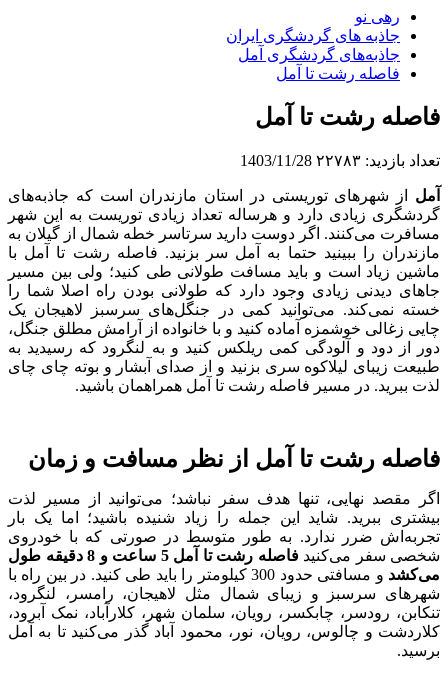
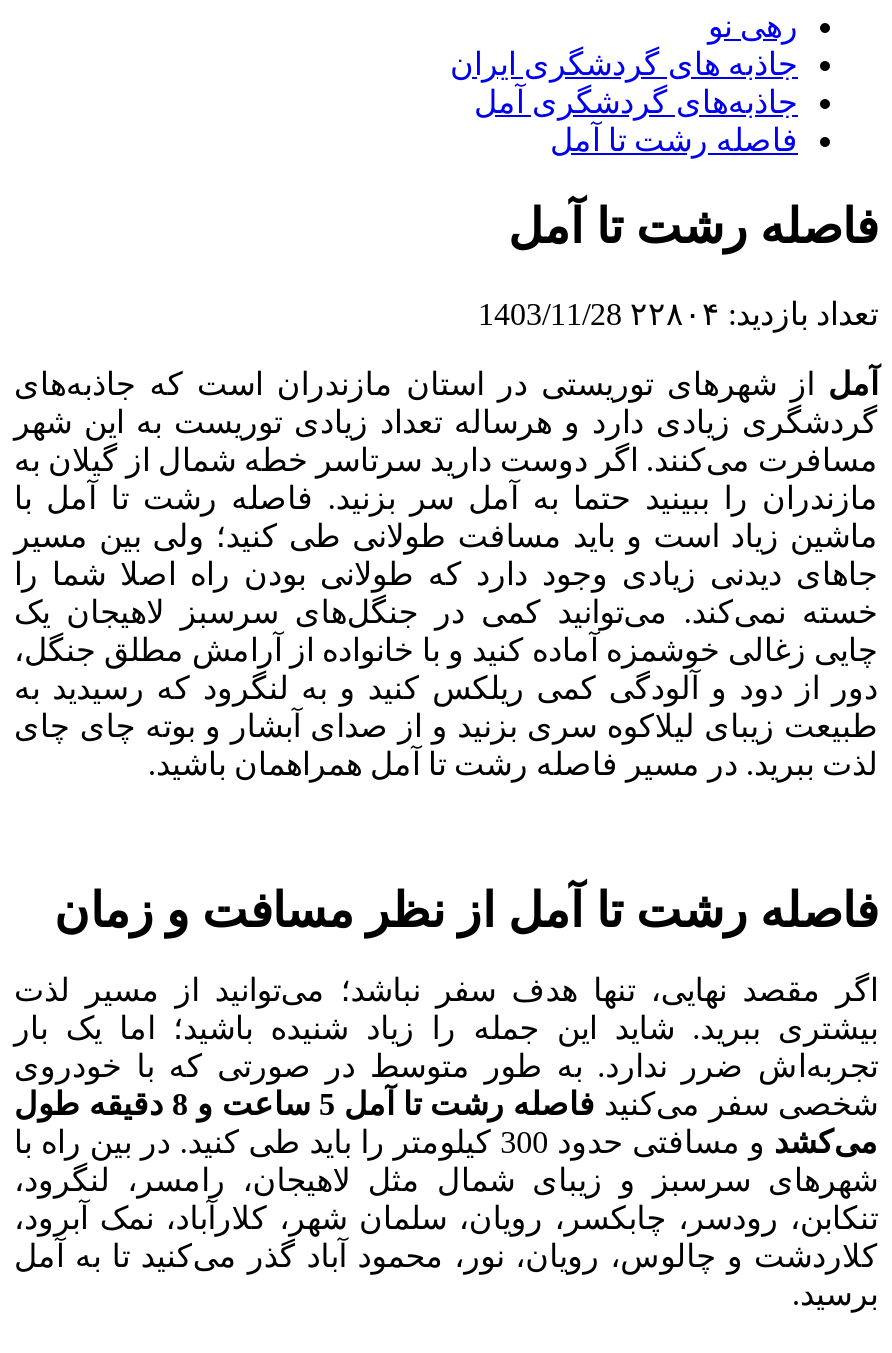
- تعداد بازدید: ۲۲۷۸۳ 1403/11/28
+ تعداد بازدید: ۲۲۸۰۴ 1403/11/28
